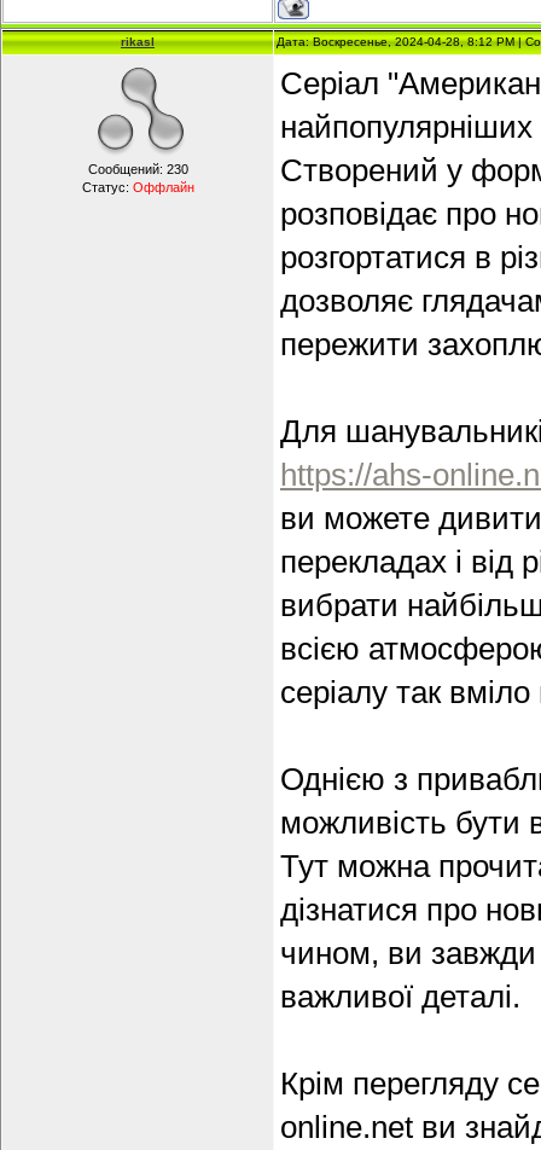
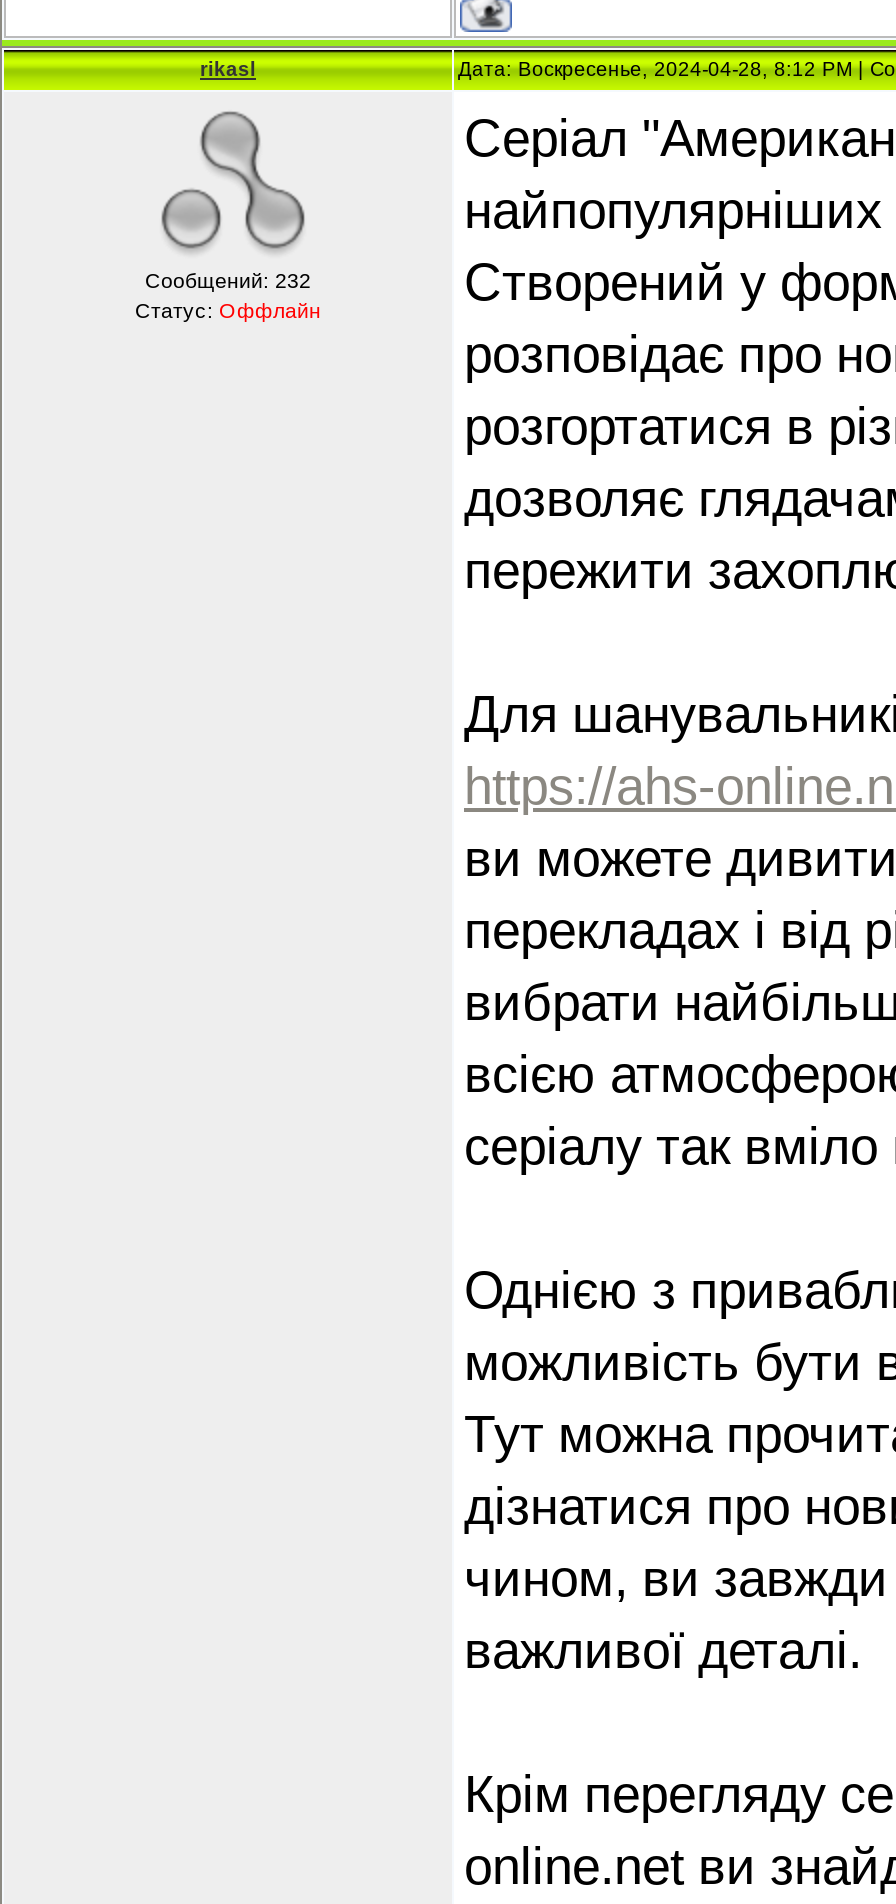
- Сообщений: 230
+ Сообщений: 232
